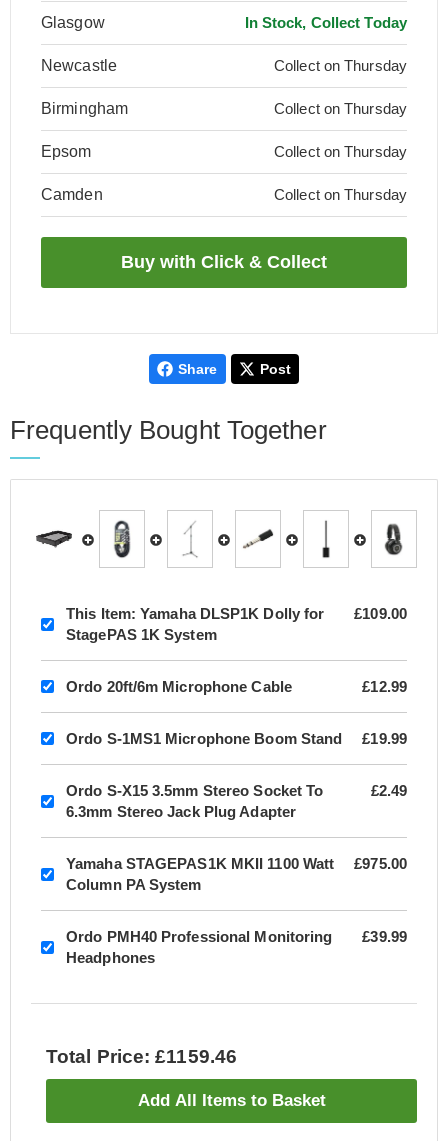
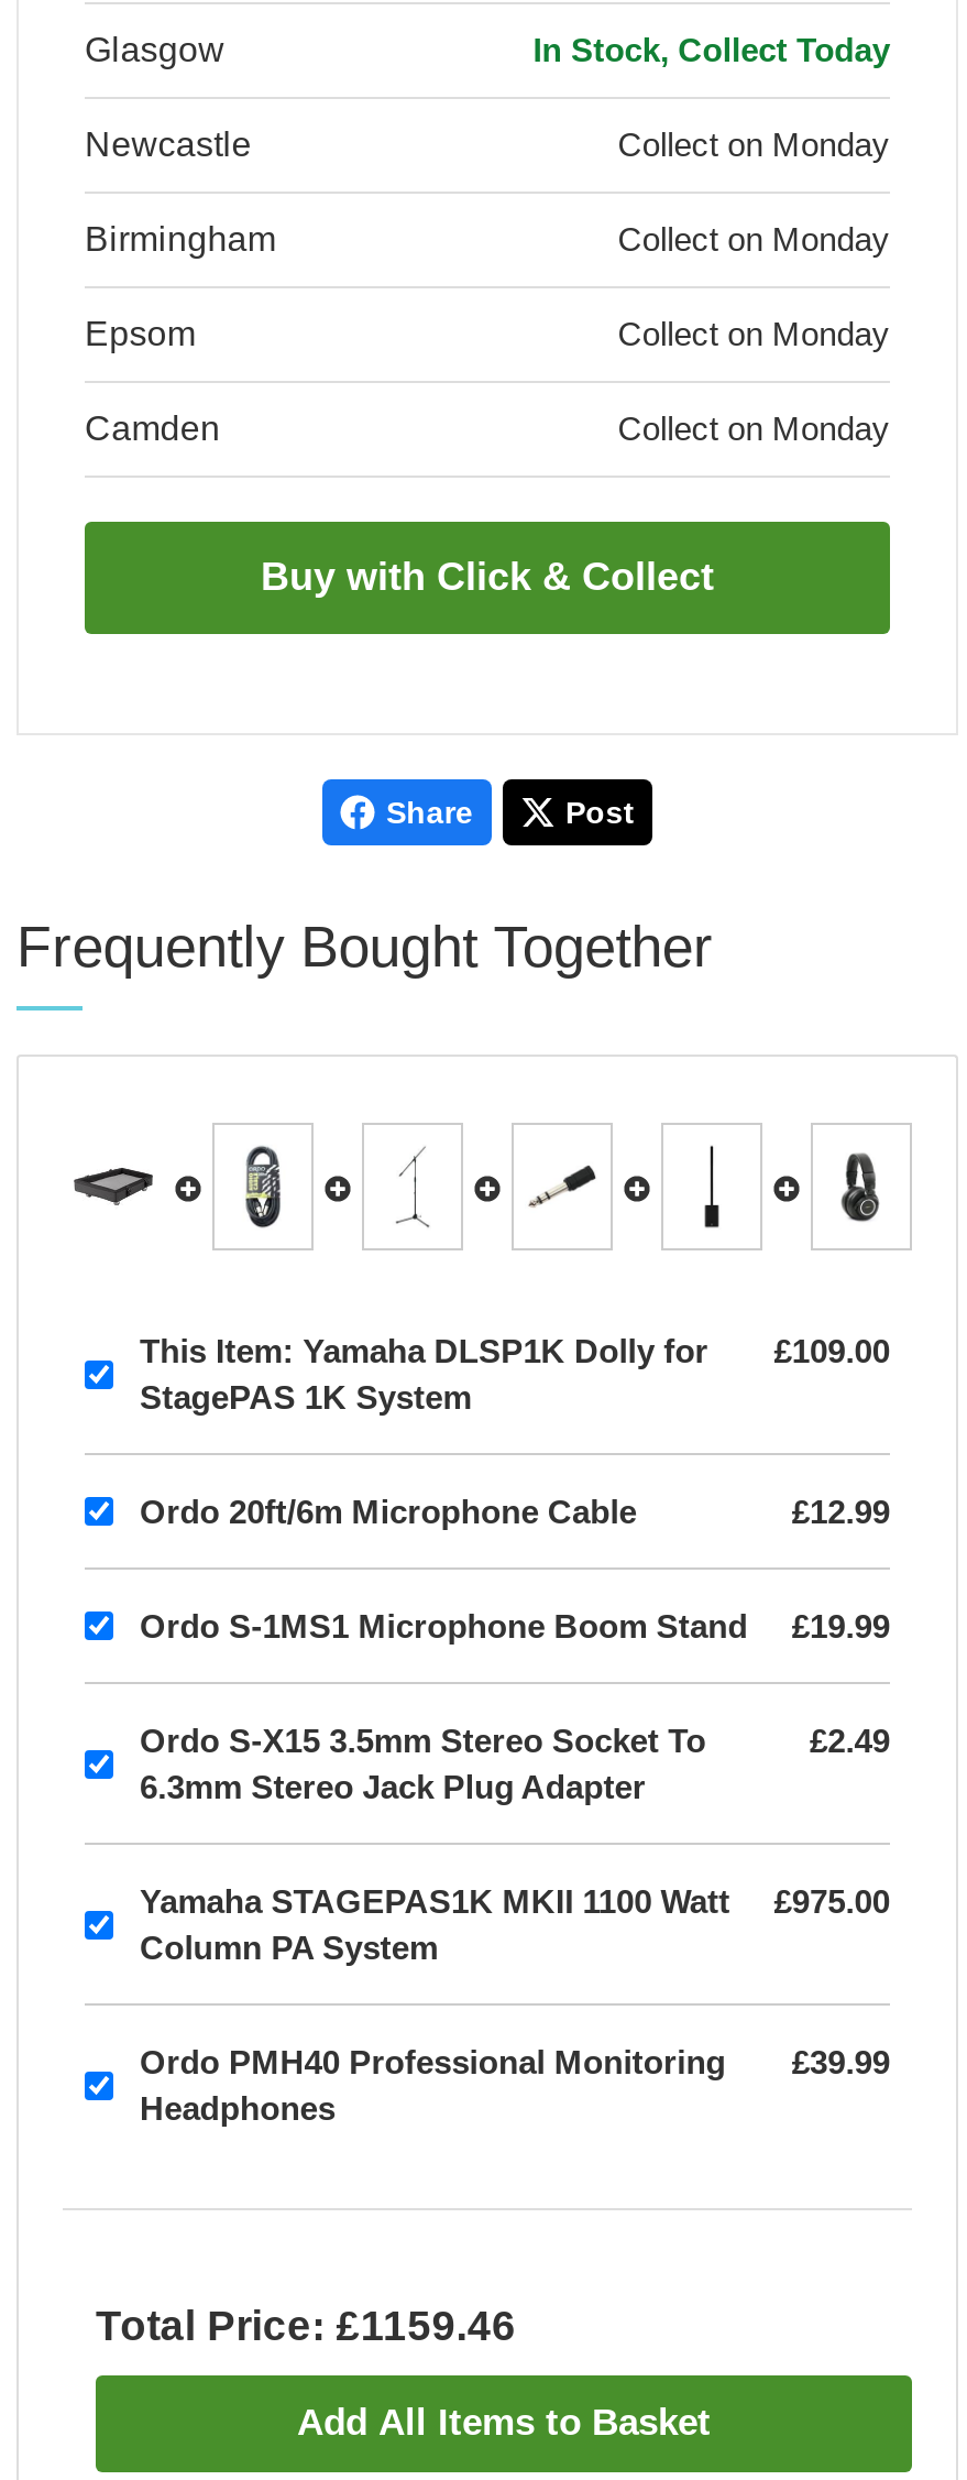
- Collect on Thursday
+ Collect on Monday

- Collect on Thursday
+ Collect on Monday

- Collect on Thursday
+ Collect on Monday

- Collect on Thursday
+ Collect on Monday
